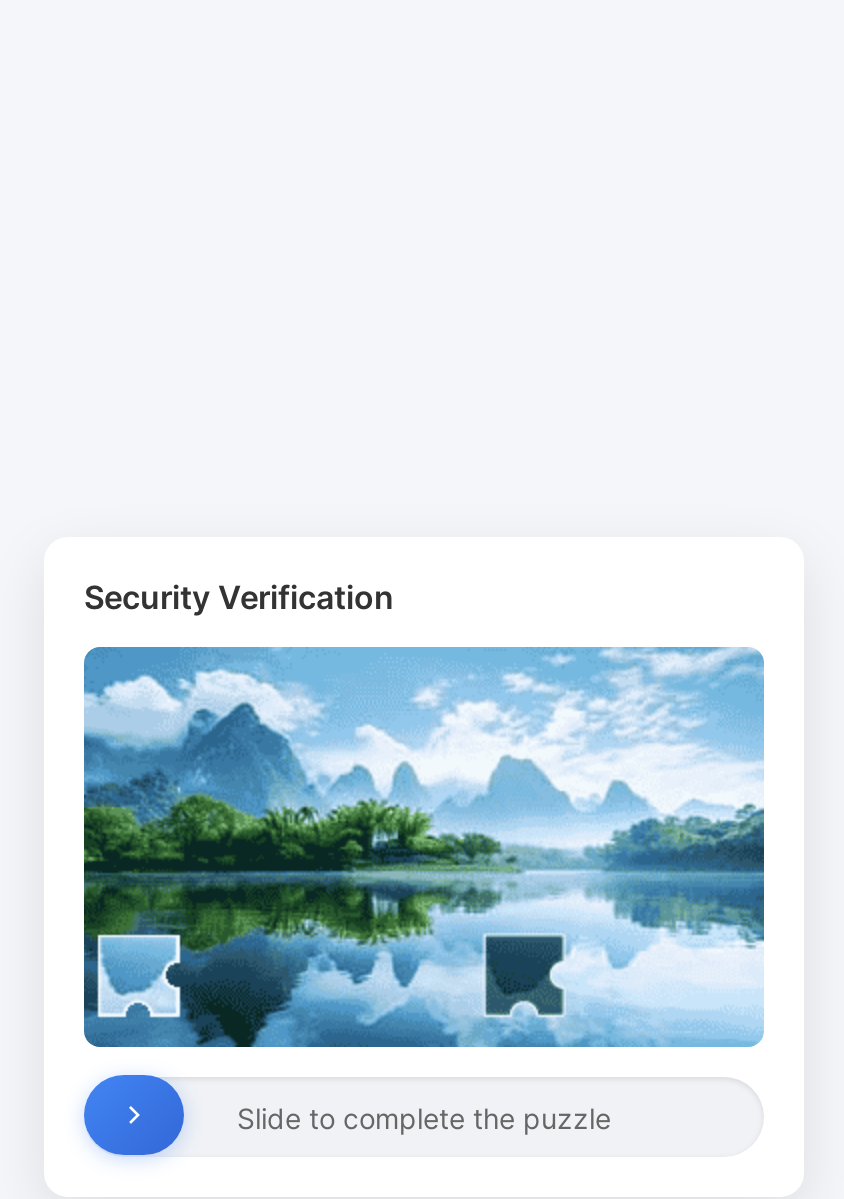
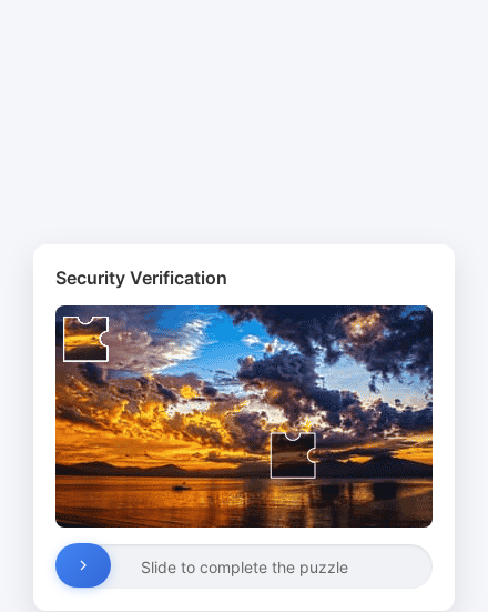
- [image]
+ [image]
